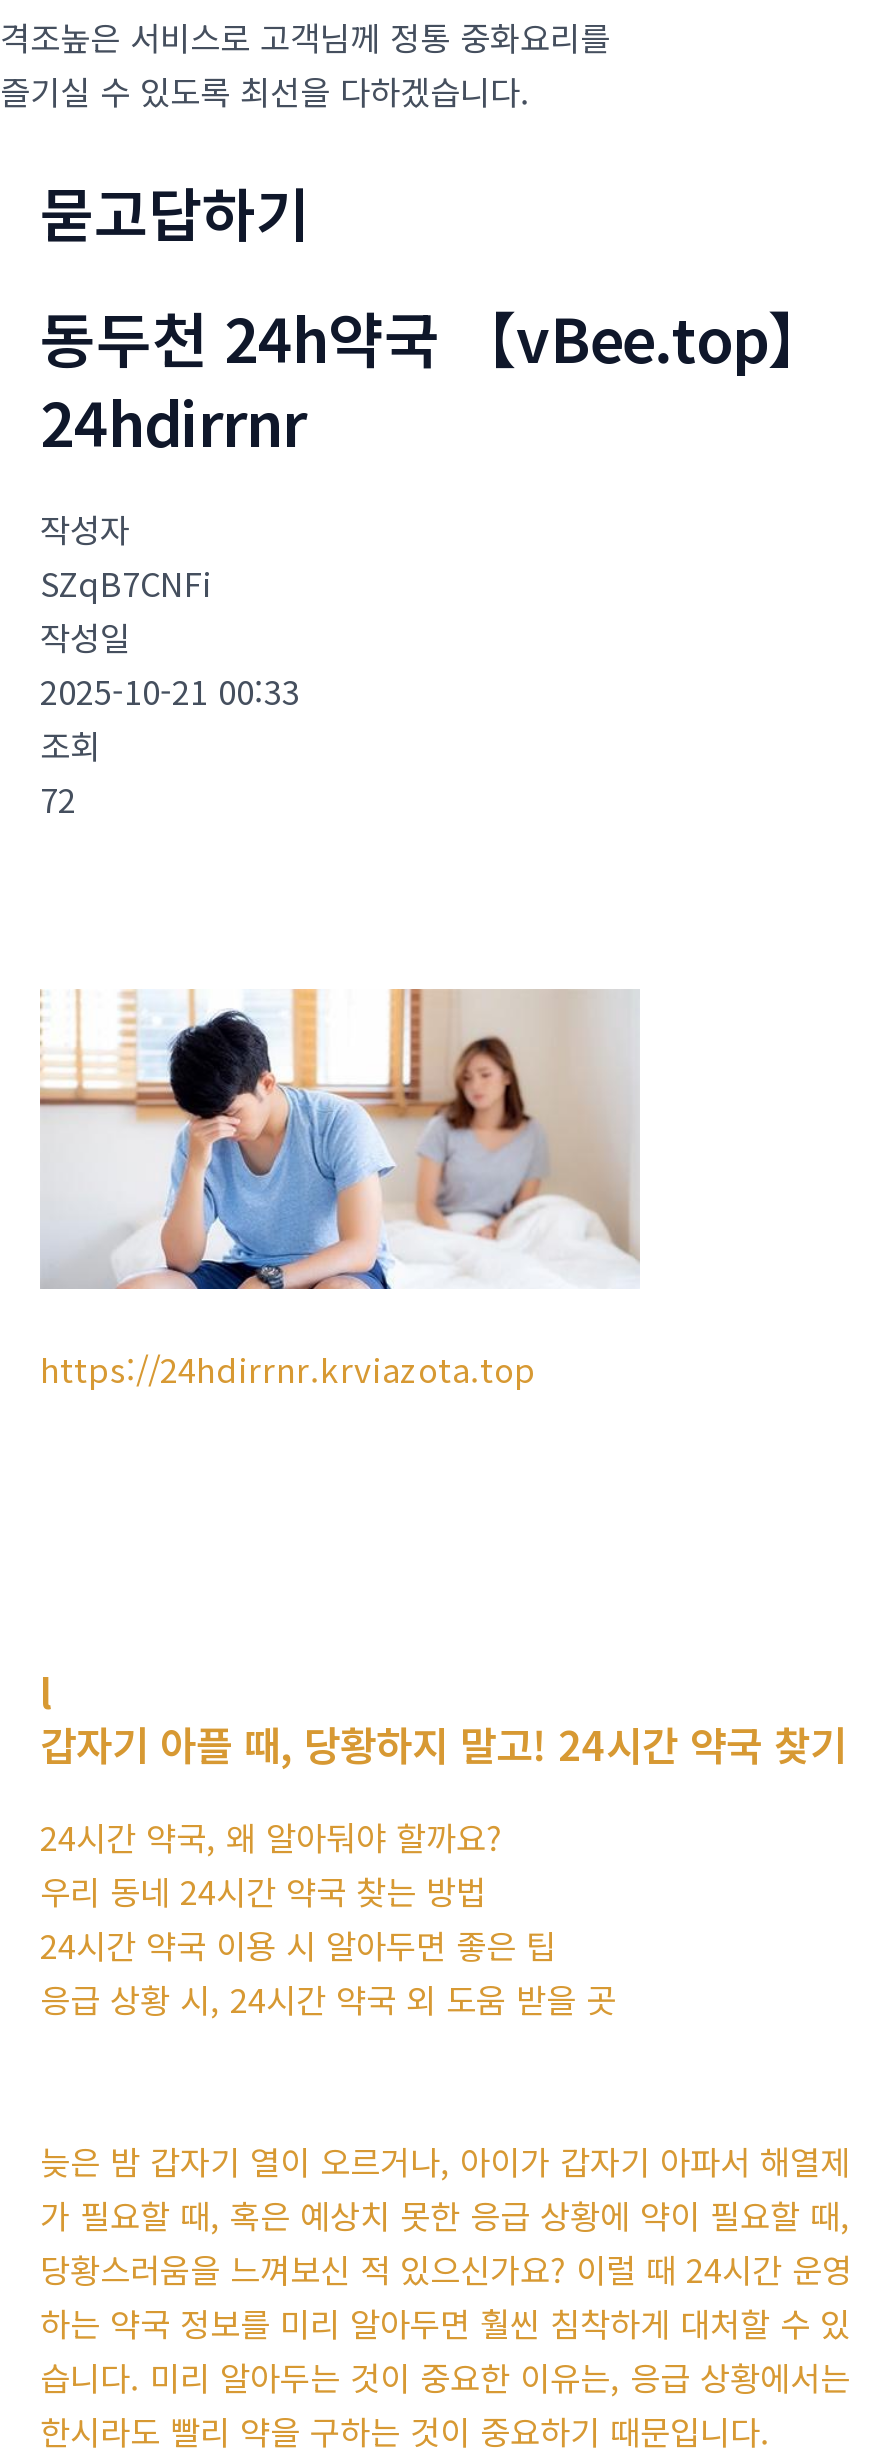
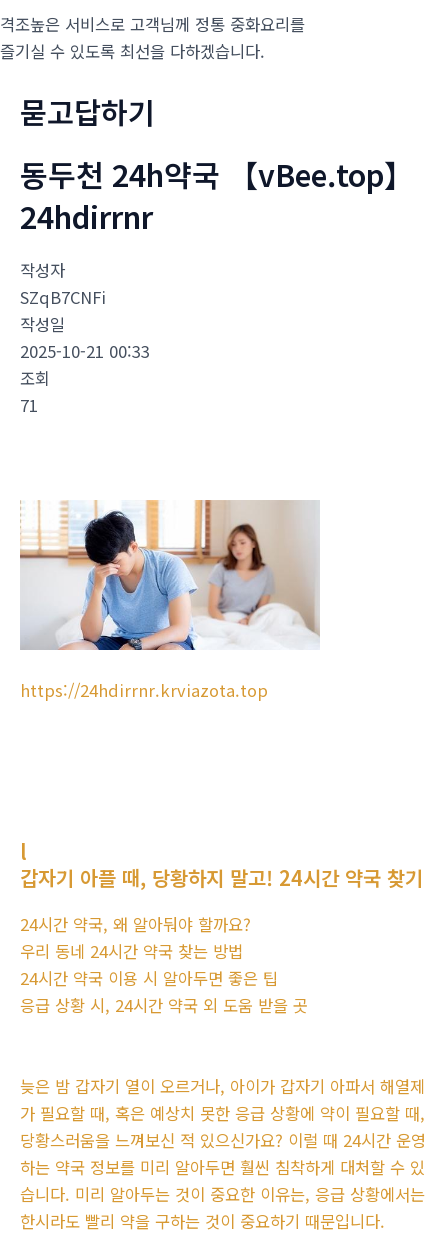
- 72
+ 71
